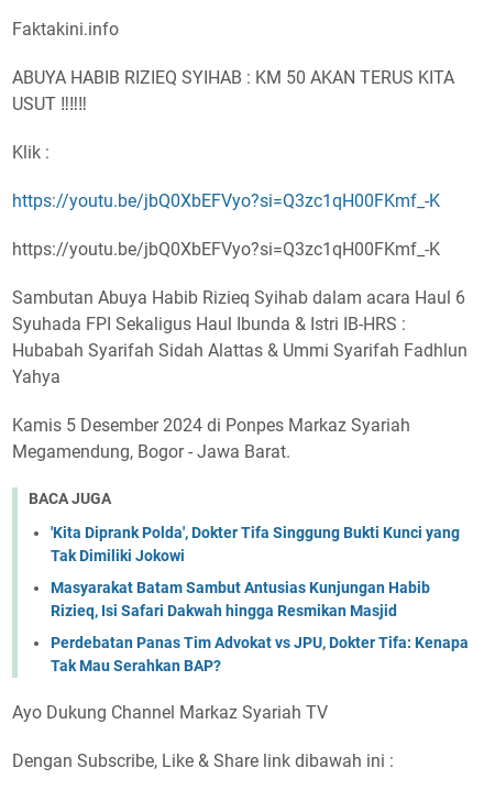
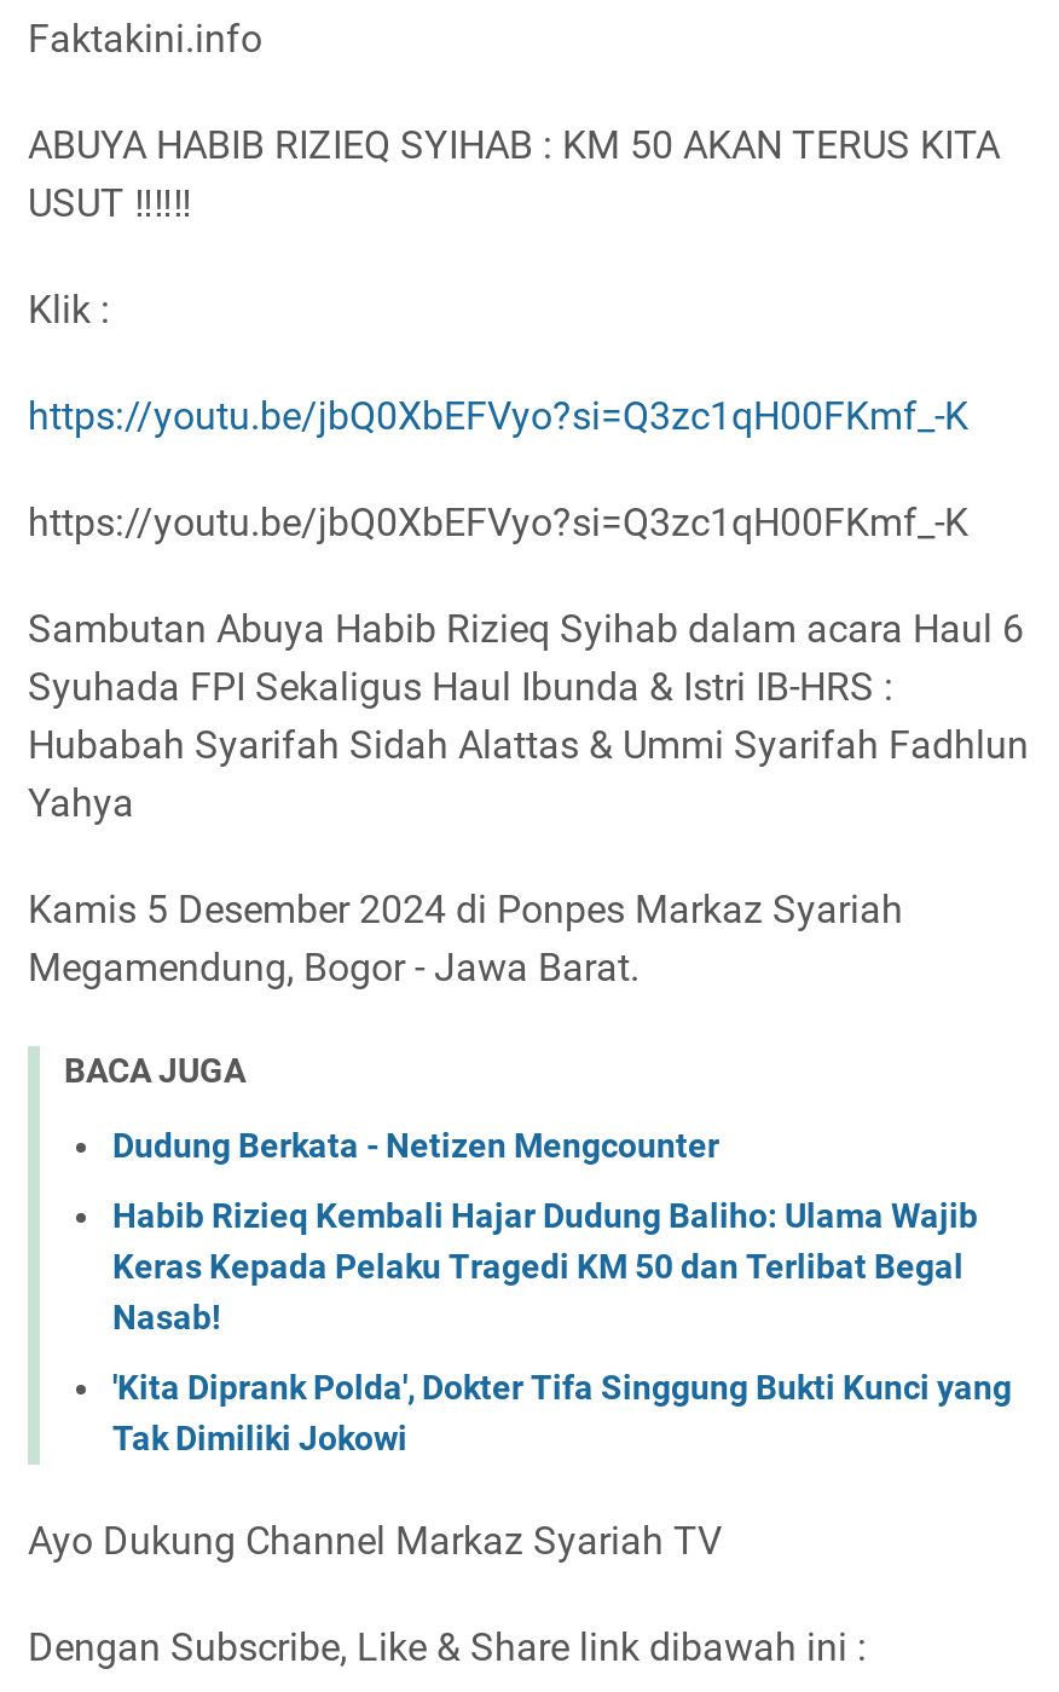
+ Dudung Berkata - Netizen Mengcounter
+ Habib Rizieq Kembali Hajar Dudung Baliho: Ulama Wajib
+ Keras Kepada Pelaku Tragedi KM 50 dan Terlibat Begal
+ Nasab!

moved down: 'Kita Diprank Polda', Dokter Tifa Singgung Bukti Kunci yang | Tak Dimiliki Jokowi

- Masyarakat Batam Sambut Antusias Kunjungan Habib
- Rizieq, Isi Safari Dakwah hingga Resmikan Masjid
- Perdebatan Panas Tim Advokat vs JPU, Dokter Tifa: Kenapa
- Tak Mau Serahkan BAP?
